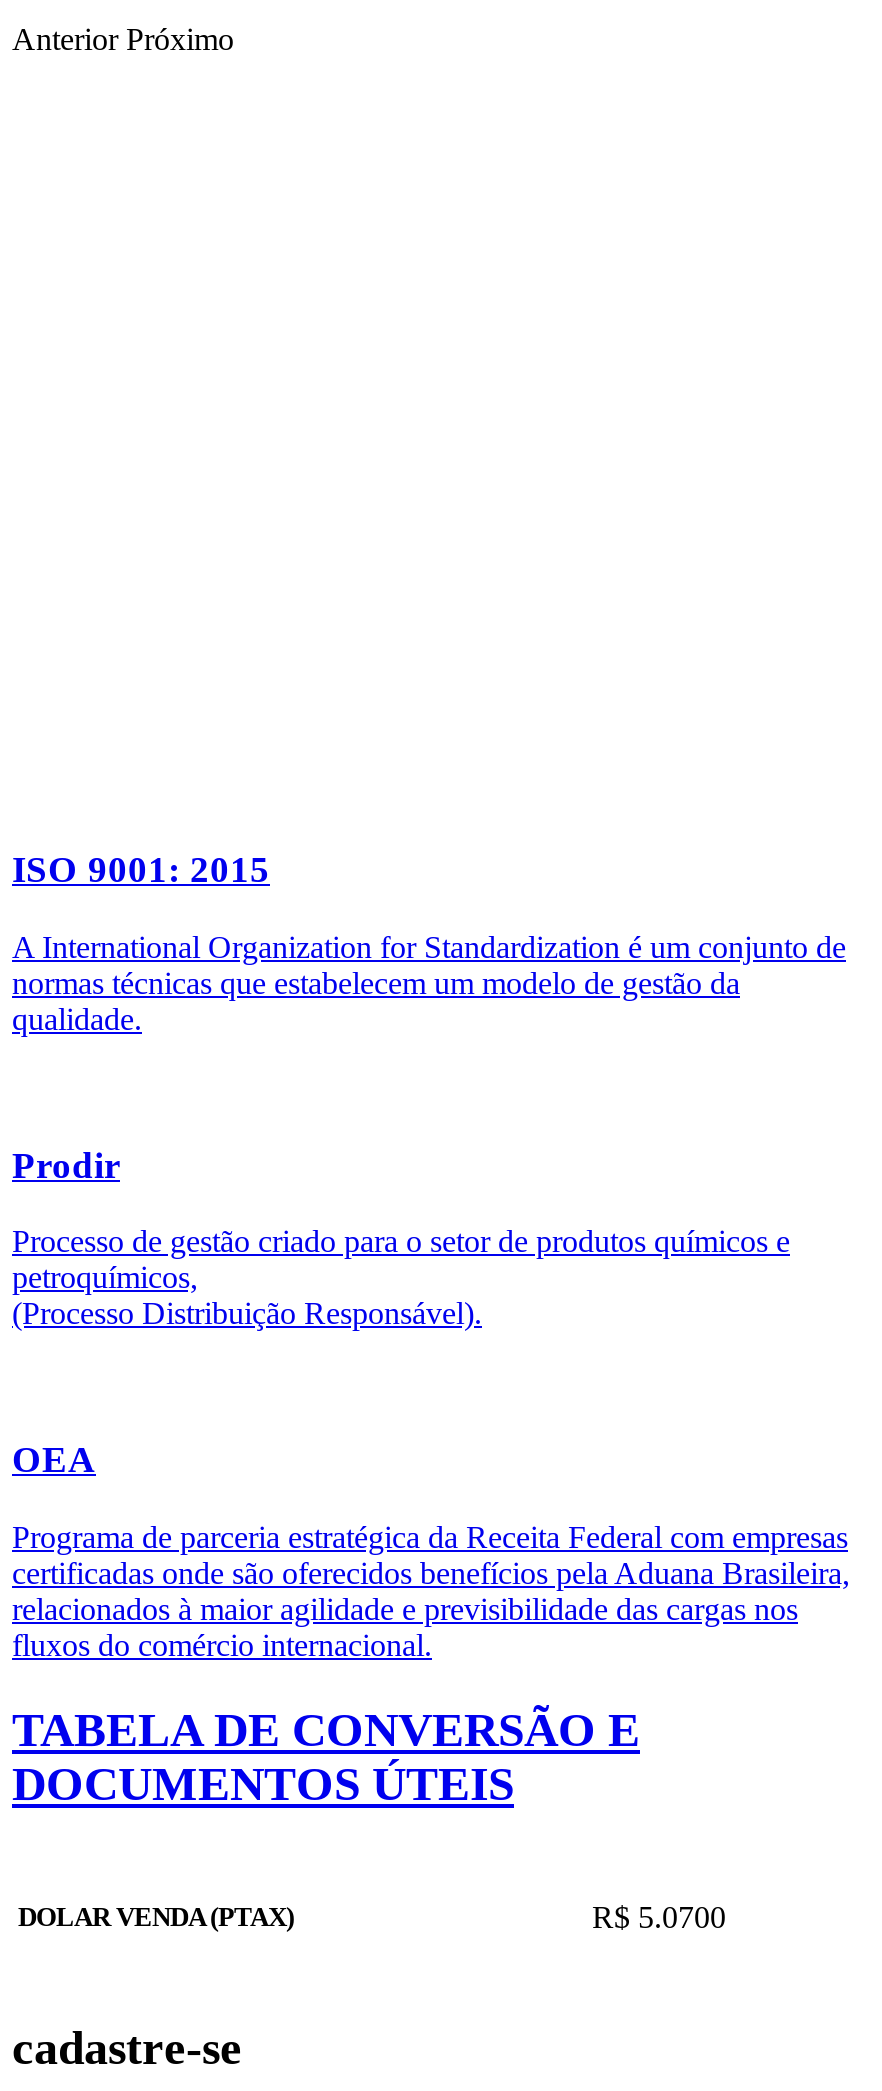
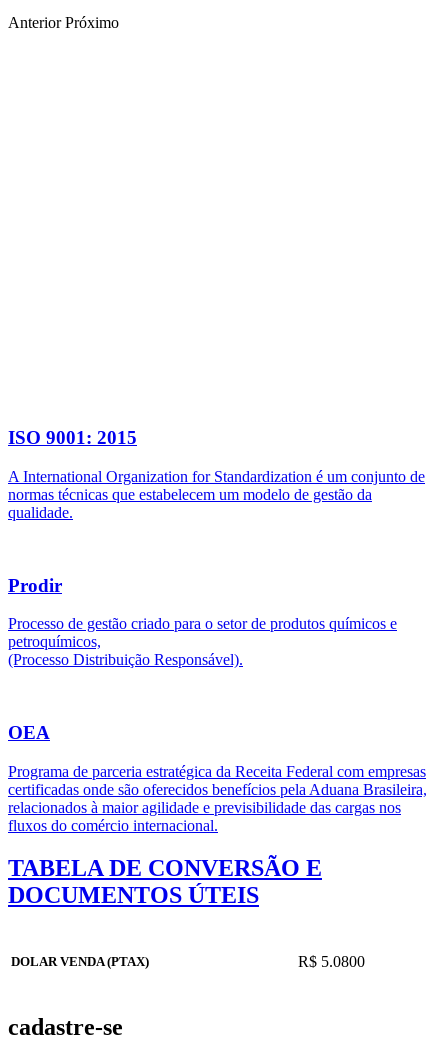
- R$ 5.0700
+ R$ 5.0800
